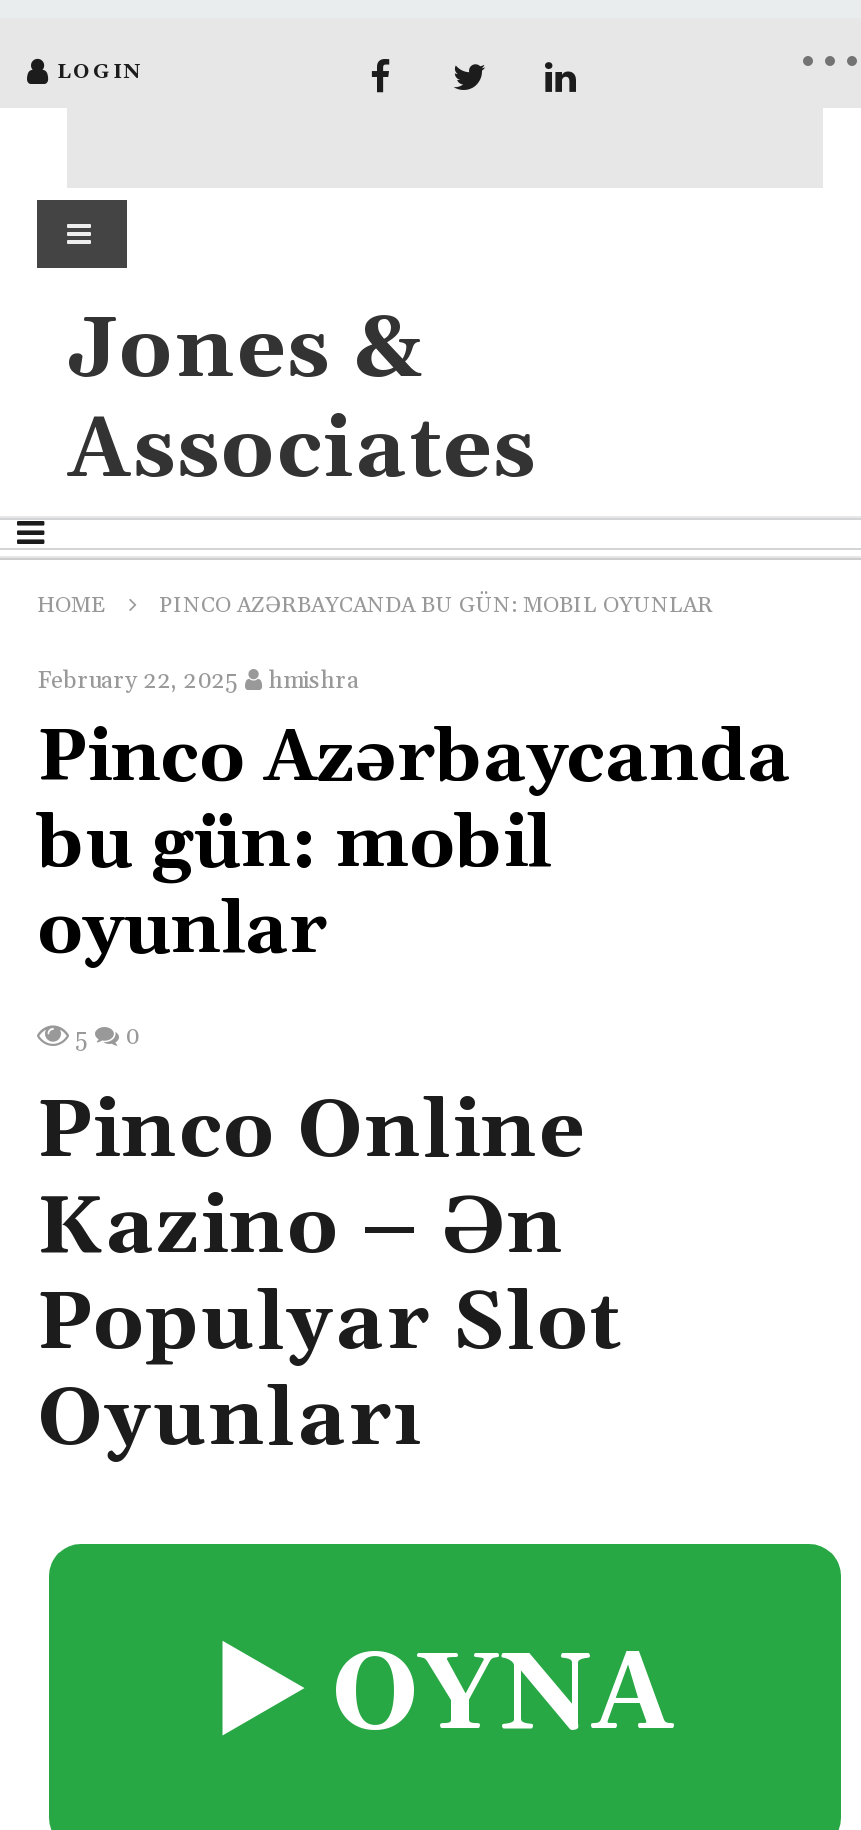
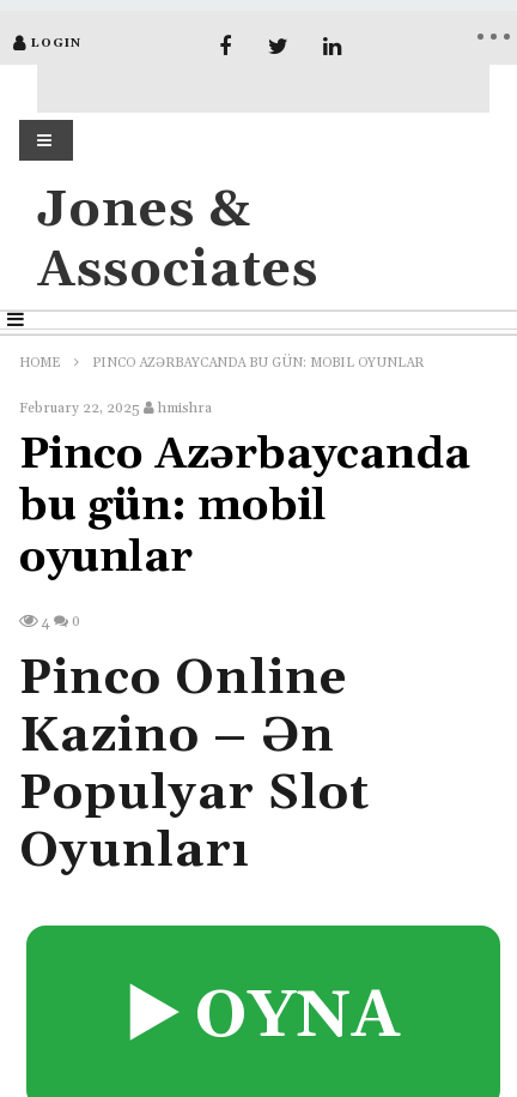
- 5 0
+ 4 0
